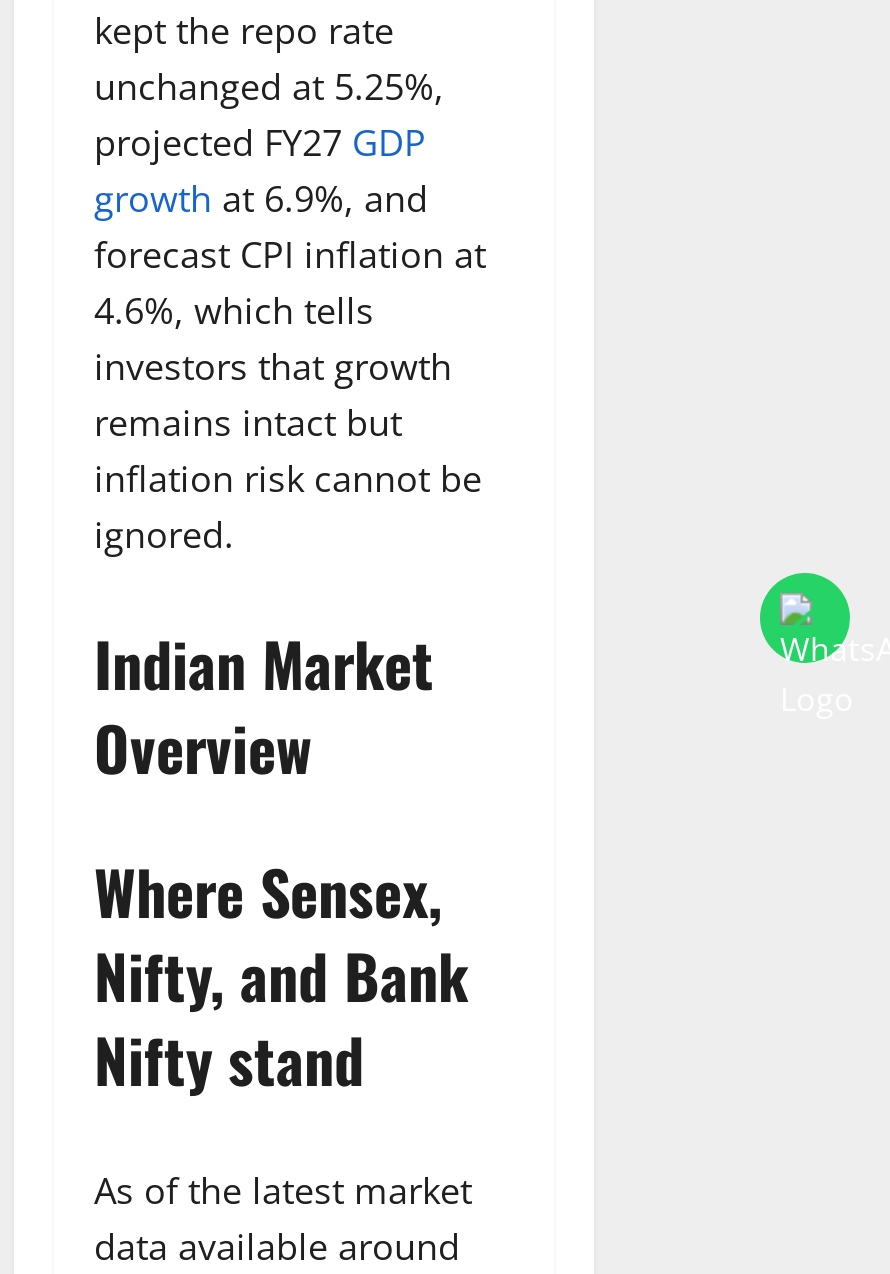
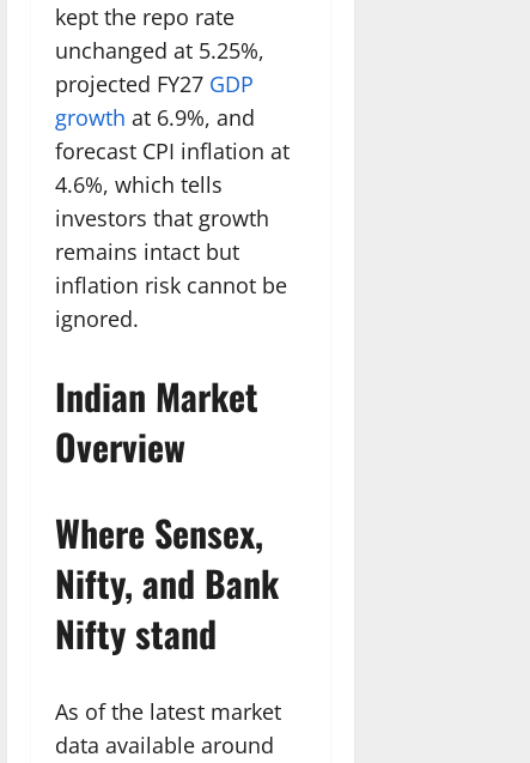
- [image]
